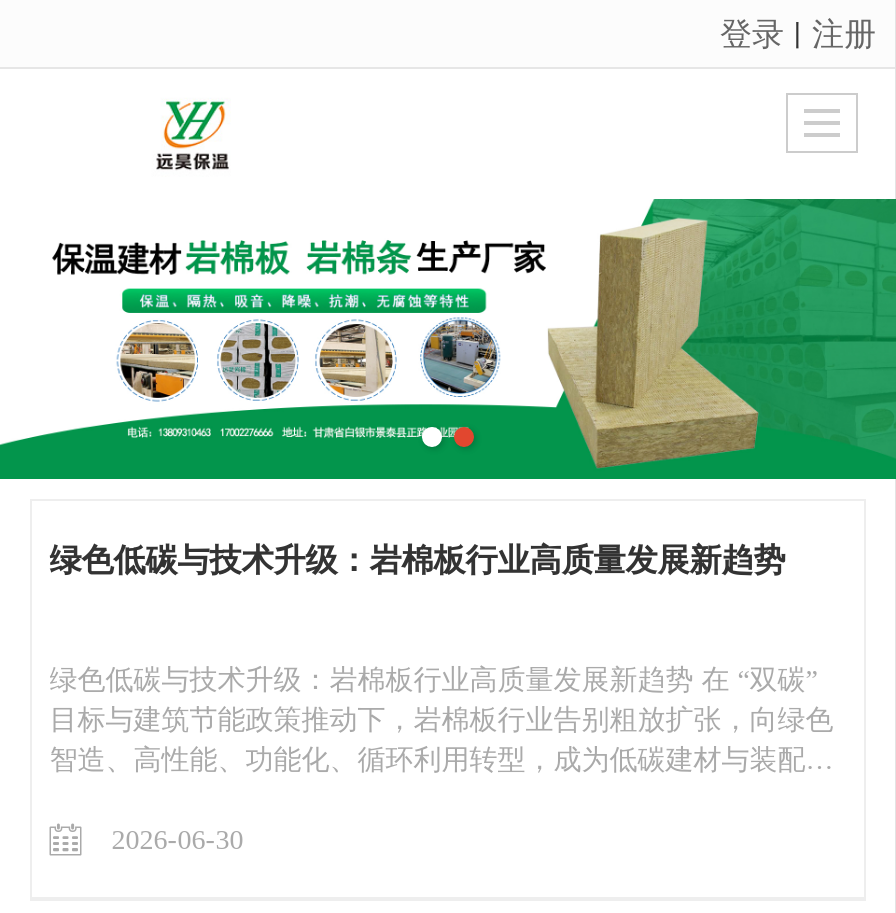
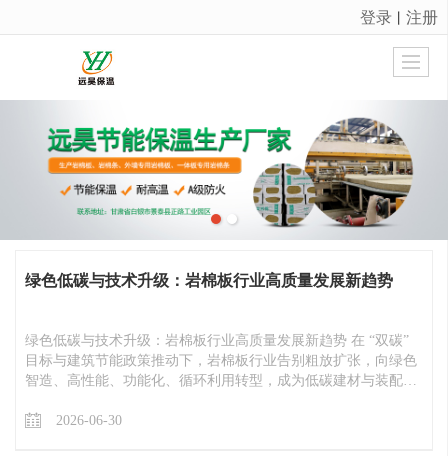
- [image]
+ [image]
